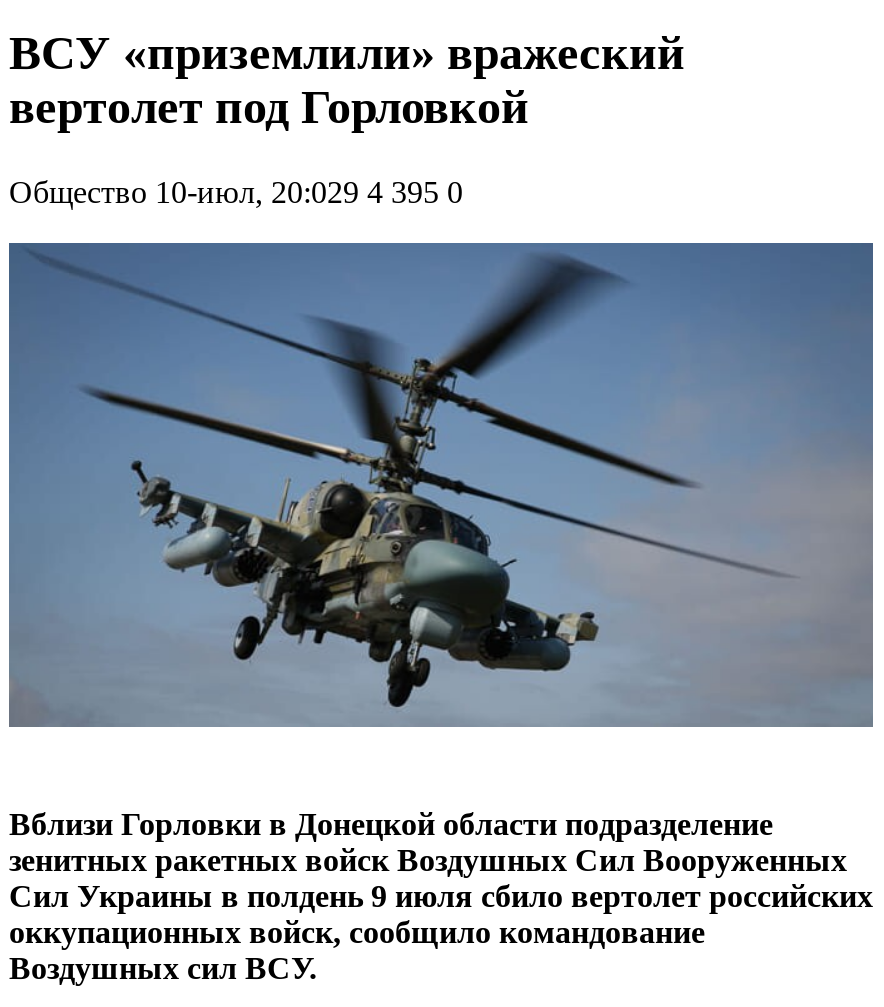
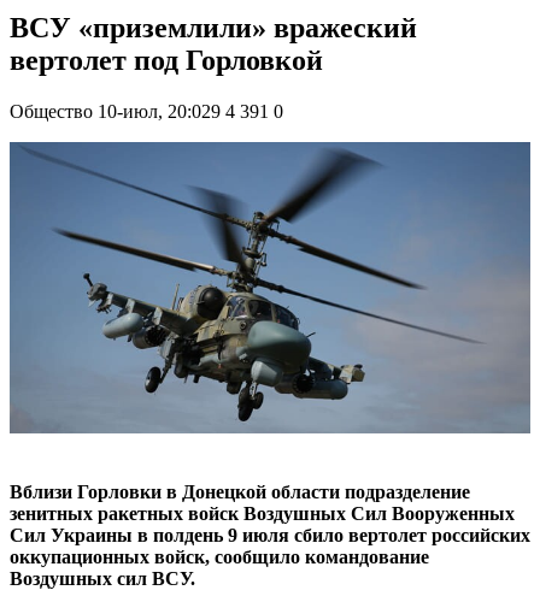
- Общество 10-июл, 20:029 4 395 0
+ Общество 10-июл, 20:029 4 391 0
